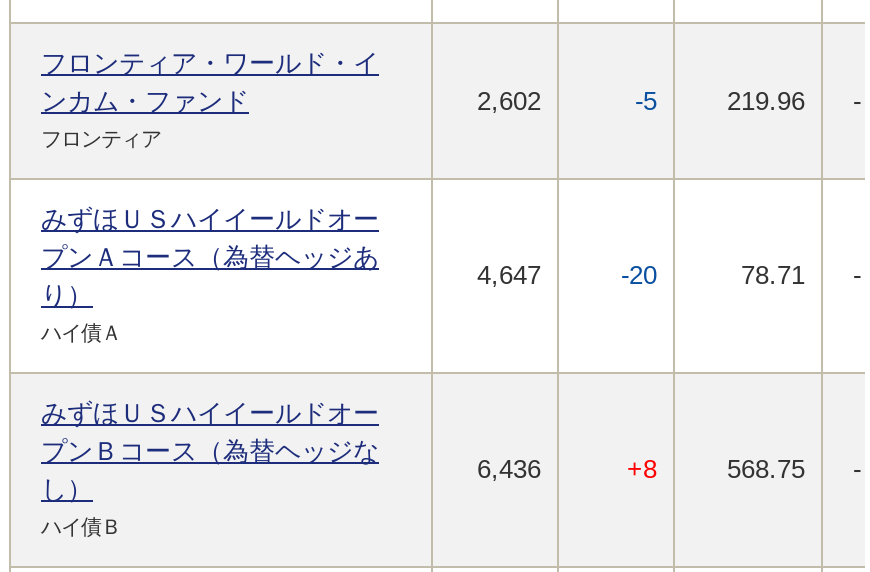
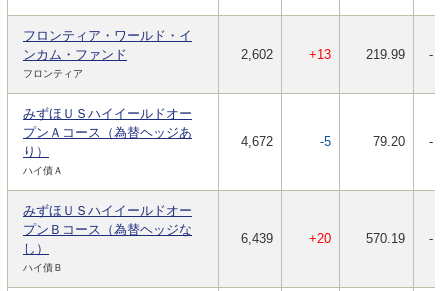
- -5
+ +13

- 219.96
+ 219.99

- 4,647
+ 4,672

- -20
+ -5

- 78.71
+ 79.20

- 6,436
+ 6,439

- +8
+ +20

- 568.75
+ 570.19
